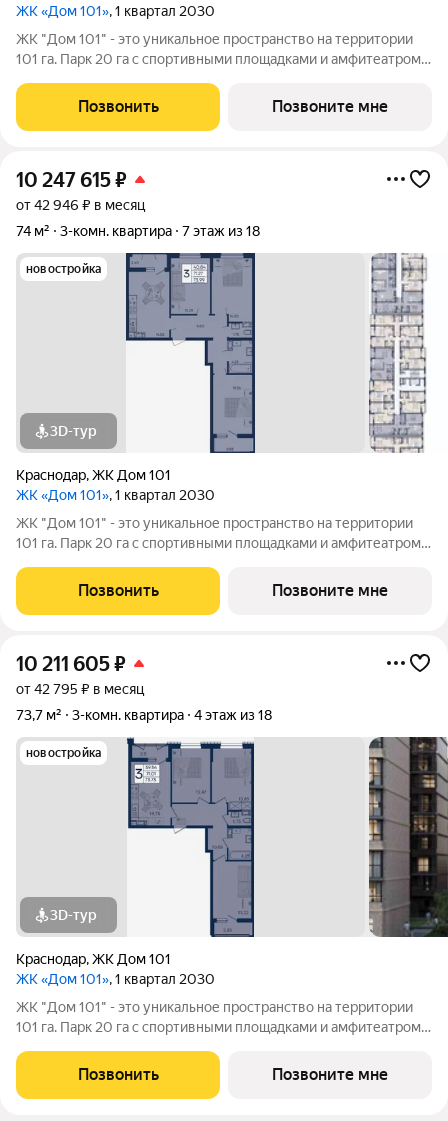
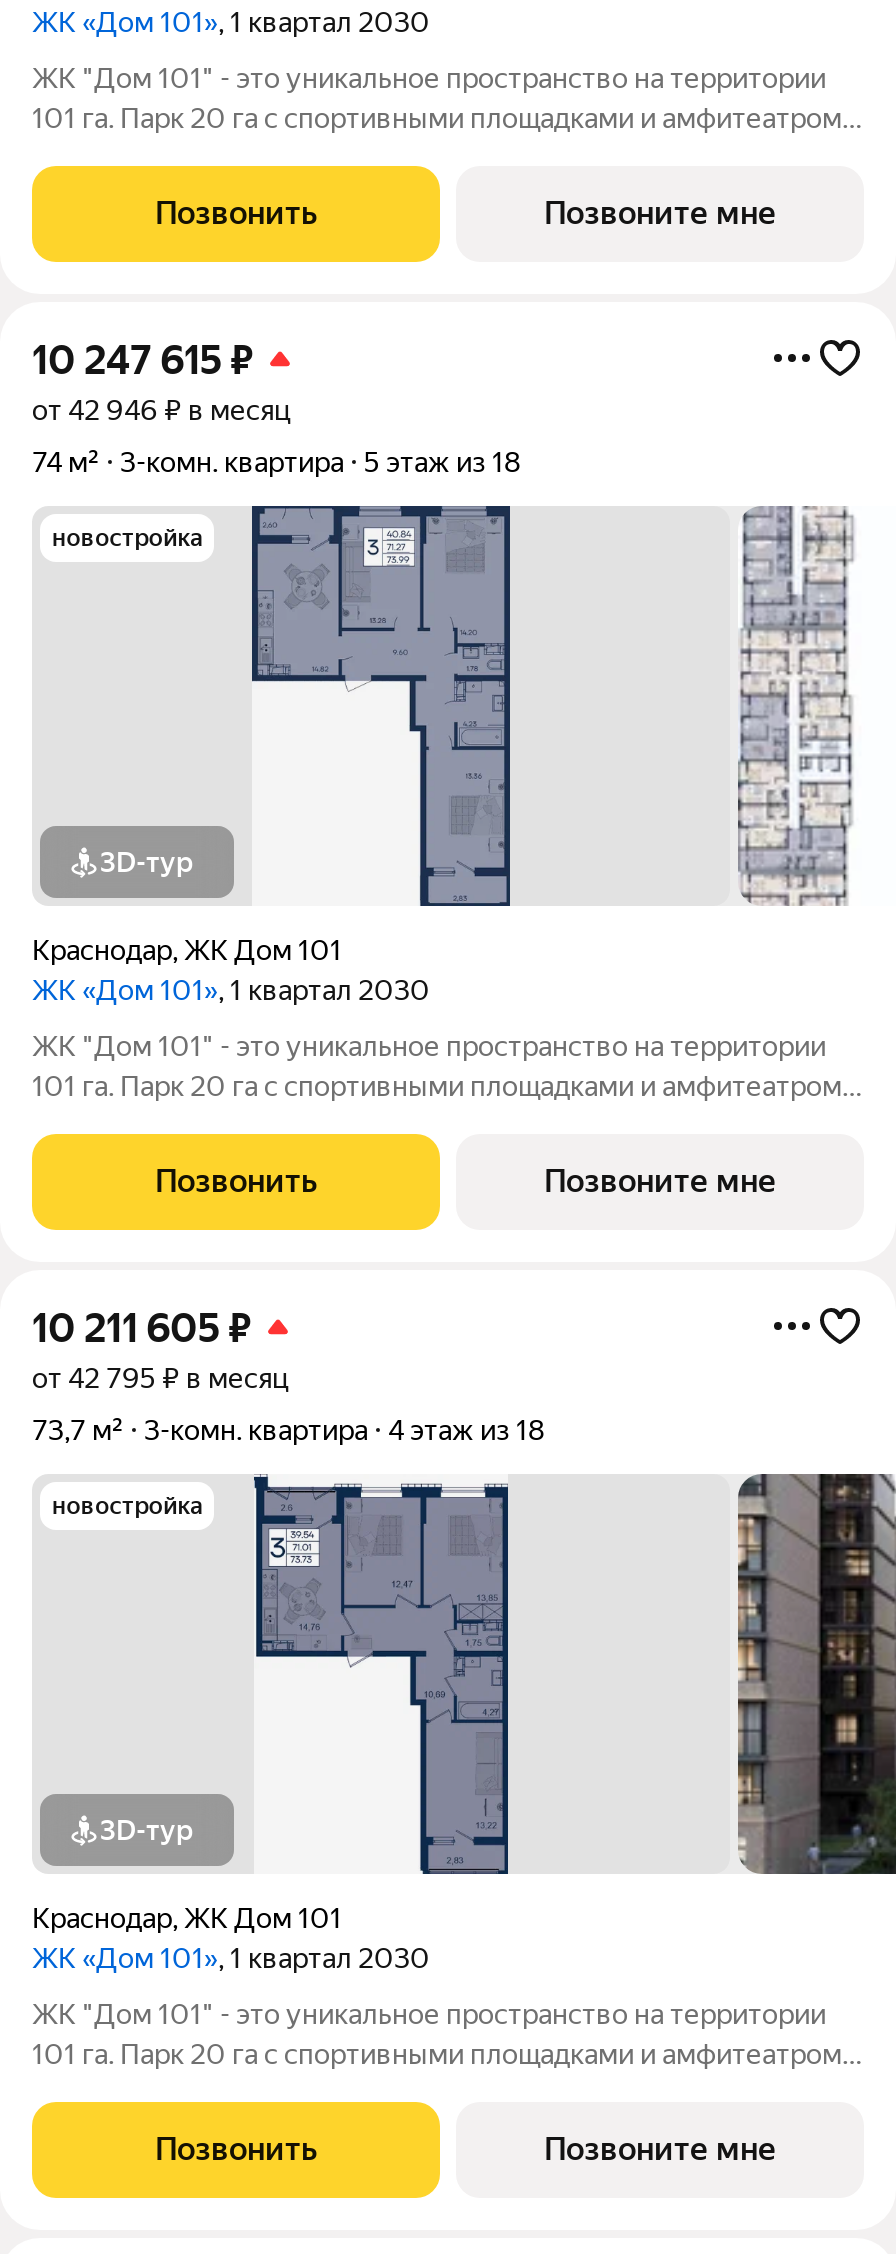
- 7 этаж из 18
+ 5 этаж из 18
